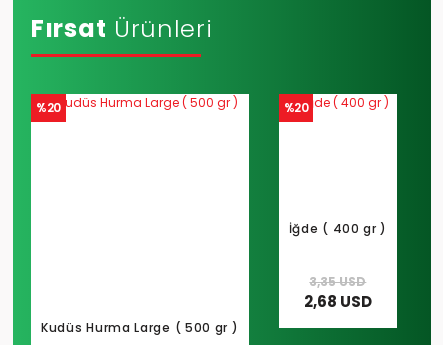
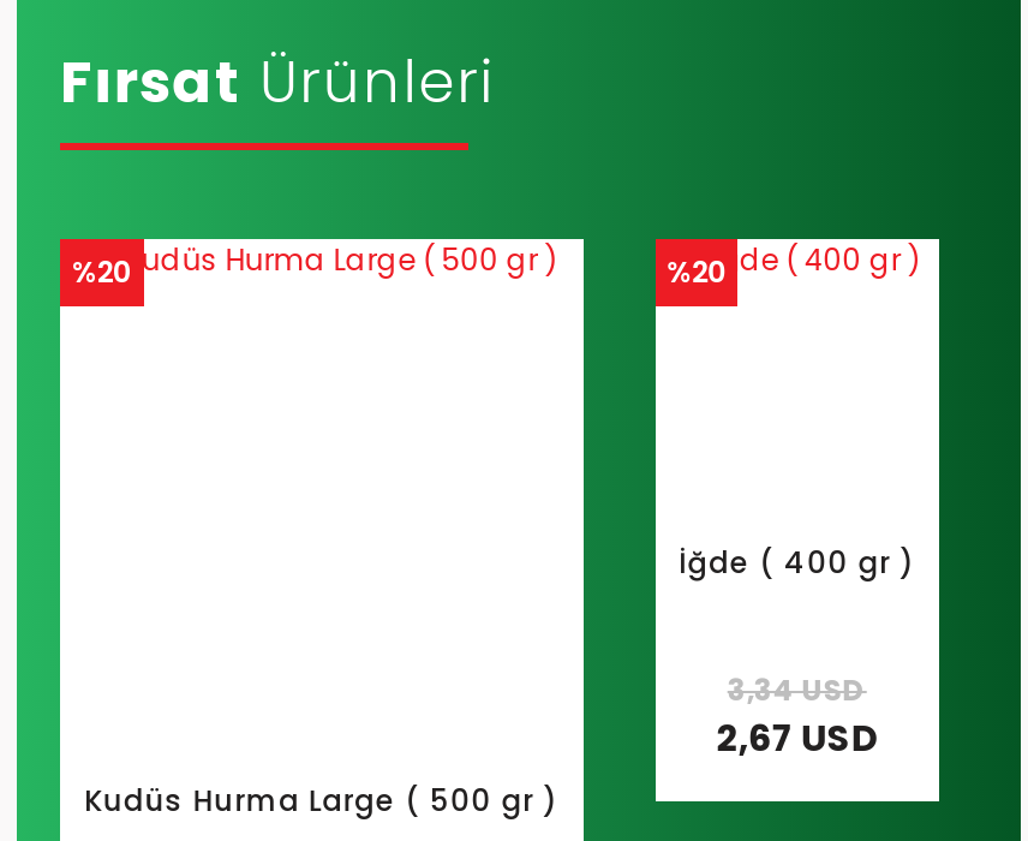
- 3,35 USD
+ 3,34 USD

- 2,68 USD
+ 2,67 USD
